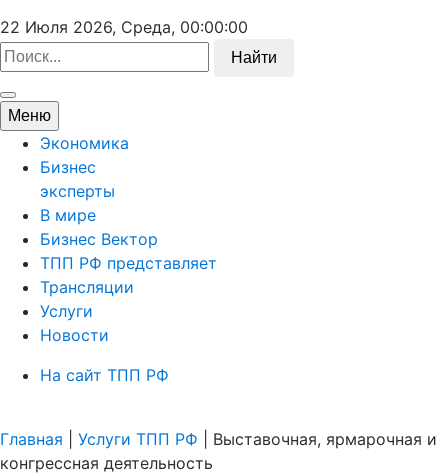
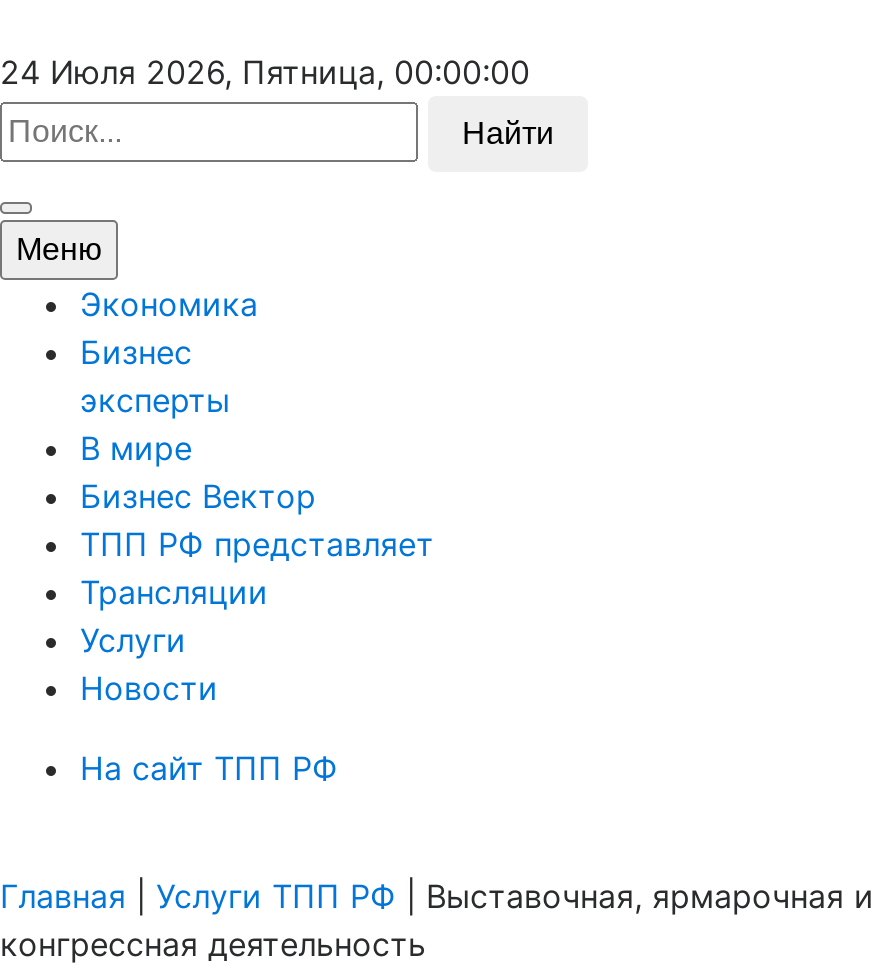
- 22 Июля 2026, Среда, 00:00:00
+ 24 Июля 2026, Пятница, 00:00:00
